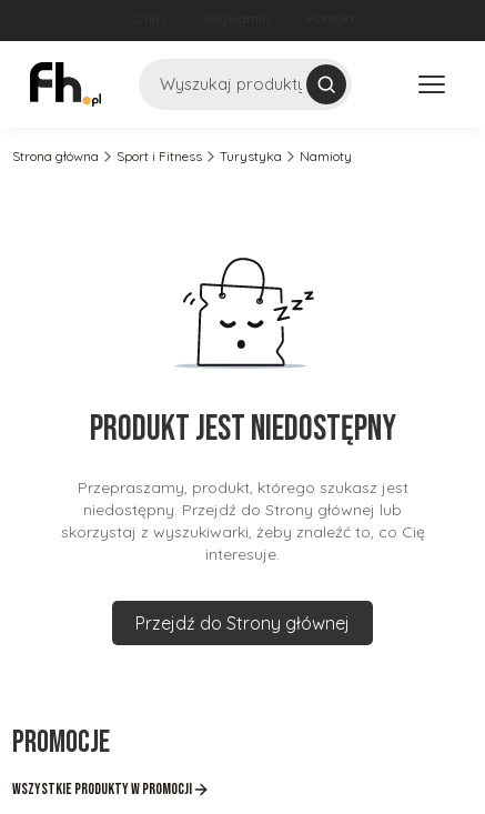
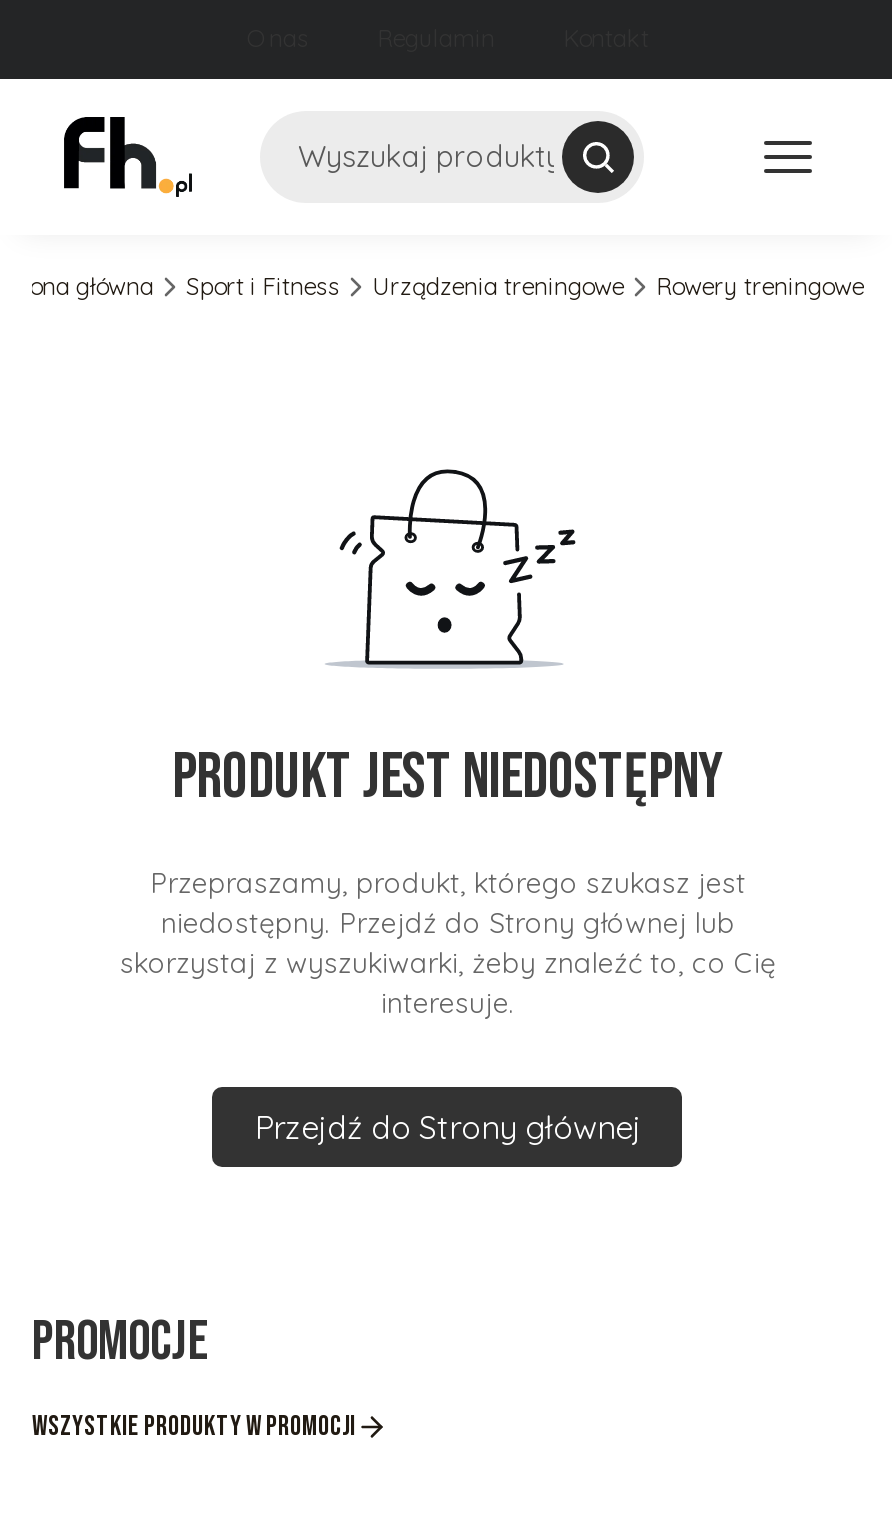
- Turystyka
- Namioty
+ Urządzenia treningowe
+ Rowery treningowe
